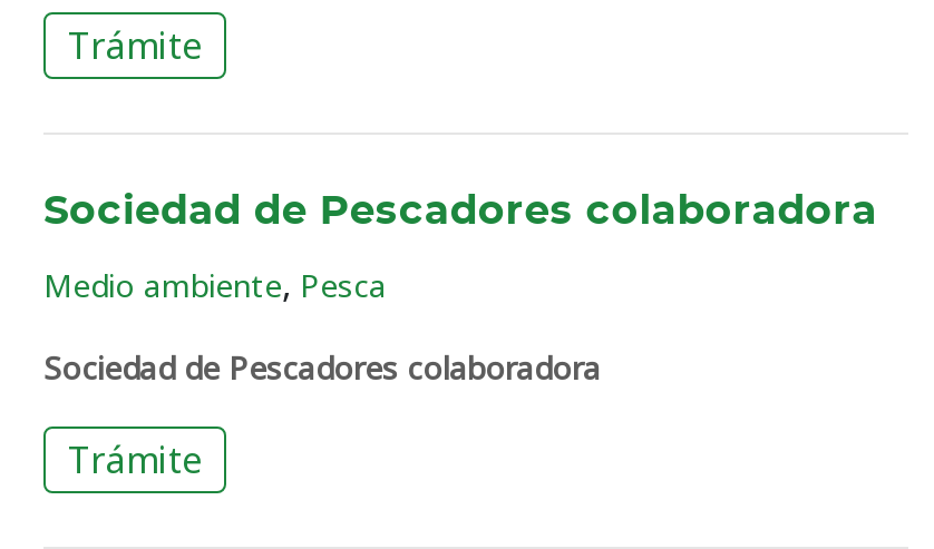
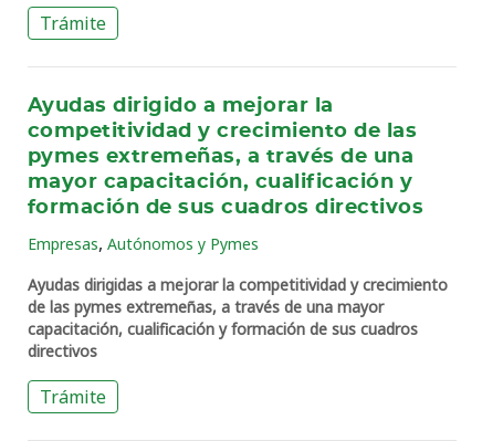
- Sociedad de Pescadores colaboradora
+ Ayudas dirigido a mejorar la
+ competitividad y crecimiento de las
+ pymes extremeñas, a través de una
+ mayor capacitación, cualificación y
+ formación de sus cuadros directivos

- Medio ambiente, Pesca
+ Empresas, Autónomos y Pymes

- Sociedad de Pescadores colaboradora
+ Ayudas dirigidas a mejorar la competitividad y crecimiento
+ de las pymes extremeñas, a través de una mayor
+ capacitación, cualificación y formación de sus cuadros
+ directivos
